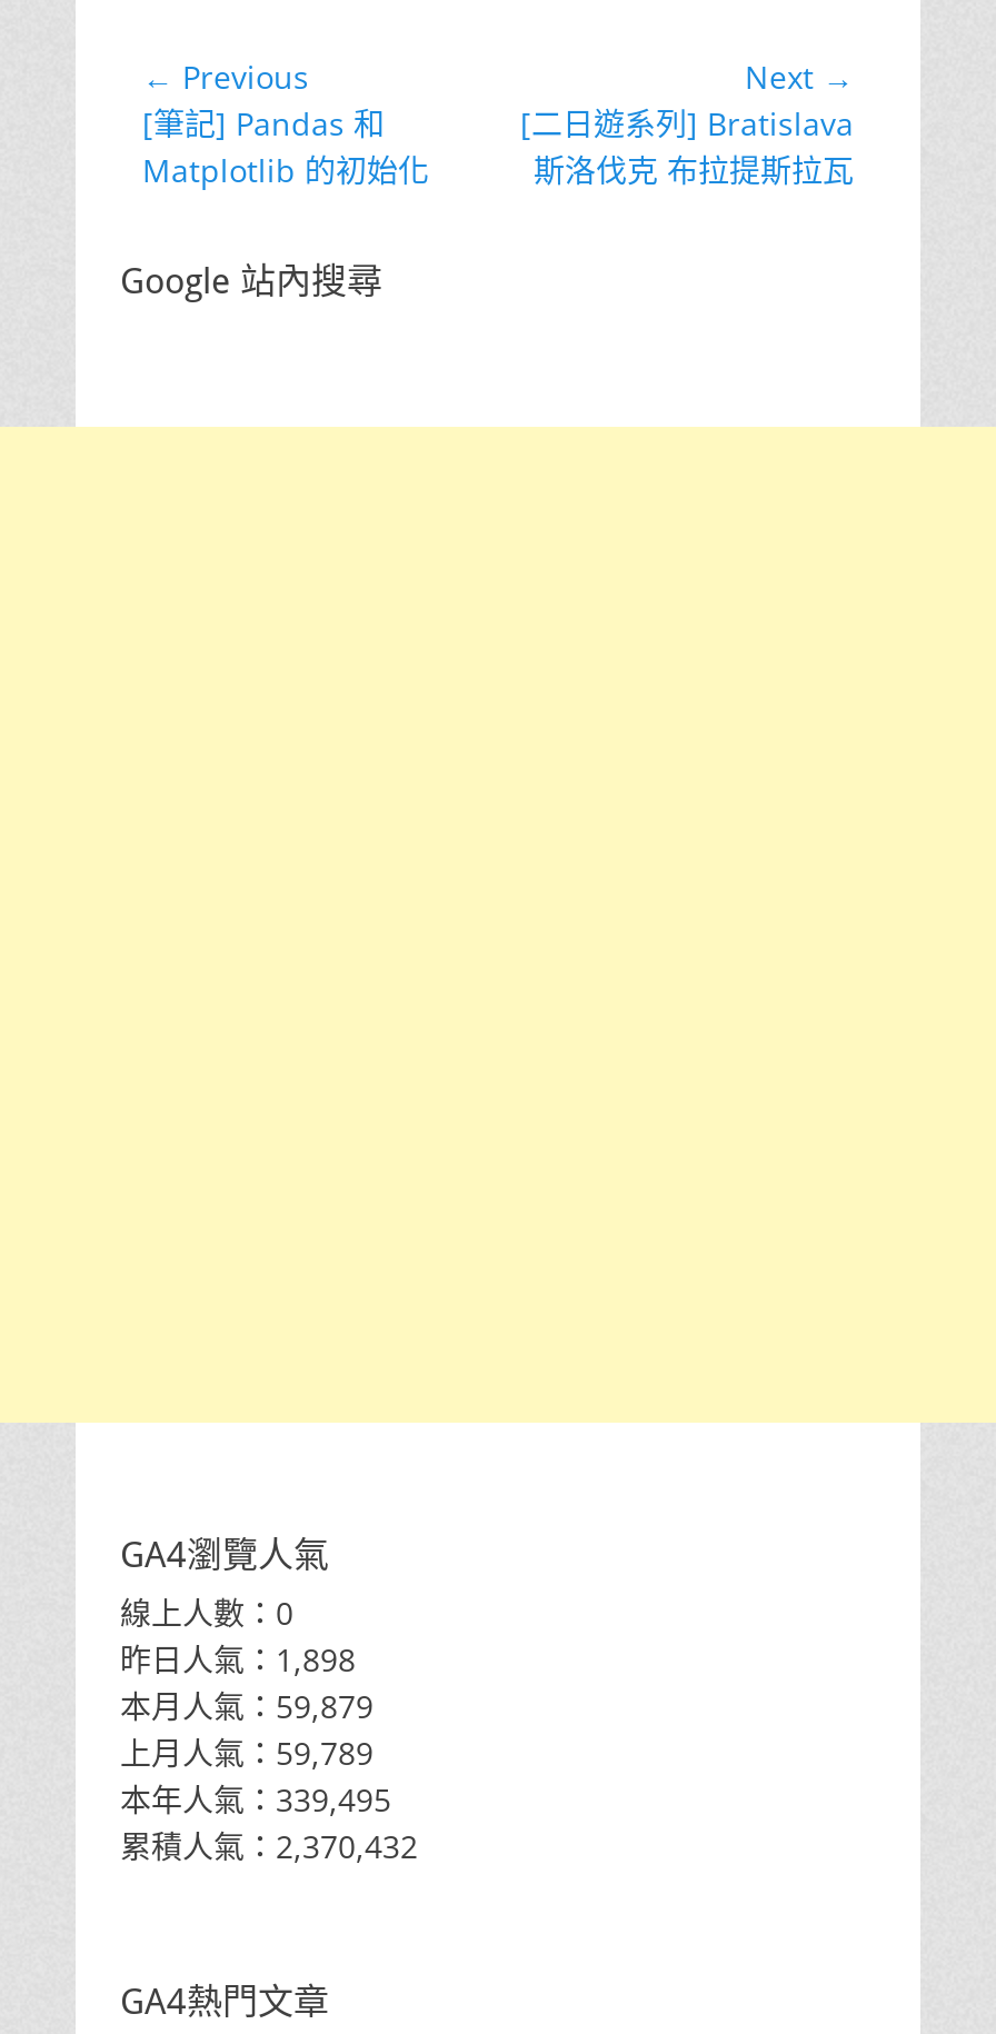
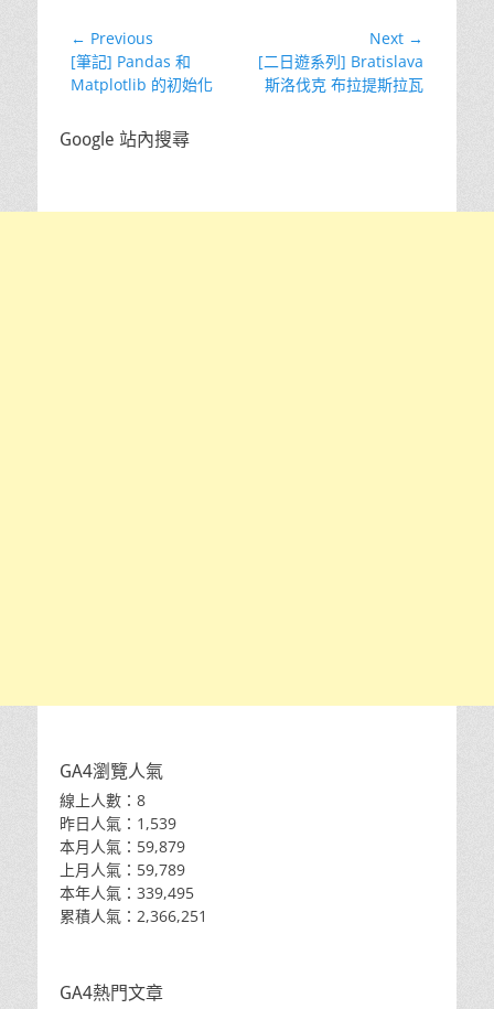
- 線上人數：0
+ 線上人數：8

- 昨日人氣：1,898
+ 昨日人氣：1,539

- 累積人氣：2,370,432
+ 累積人氣：2,366,251
